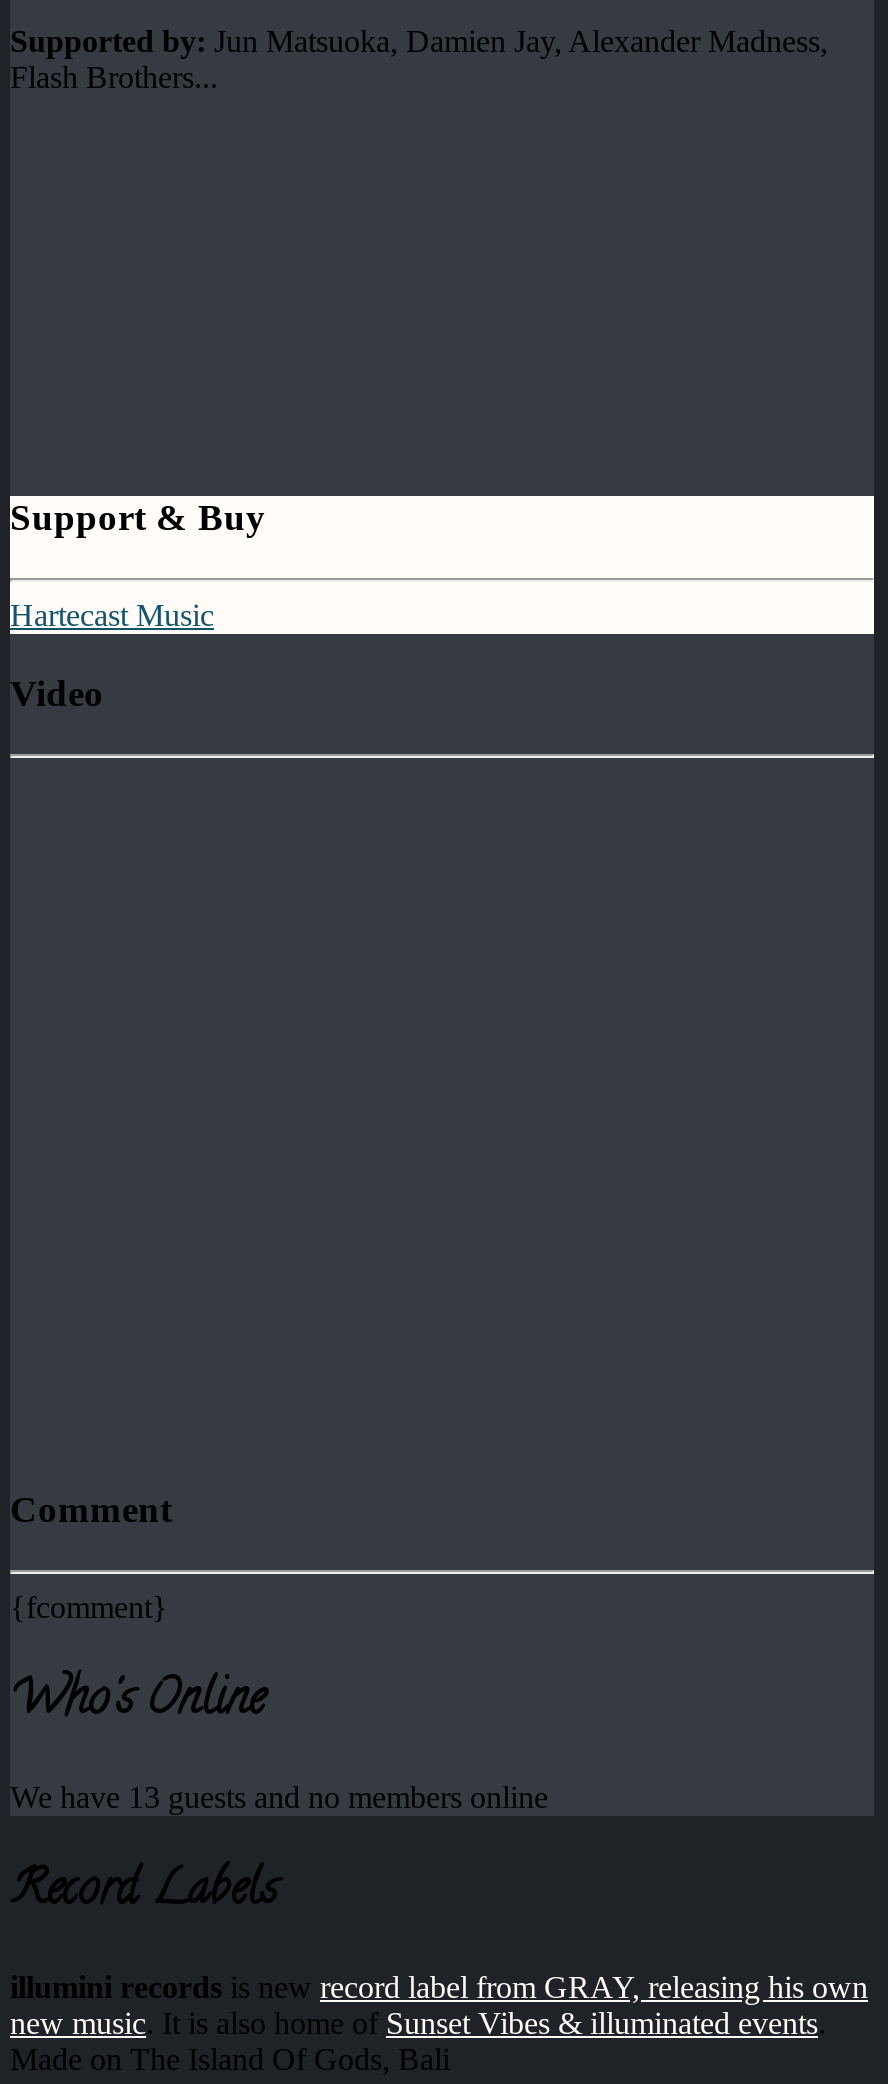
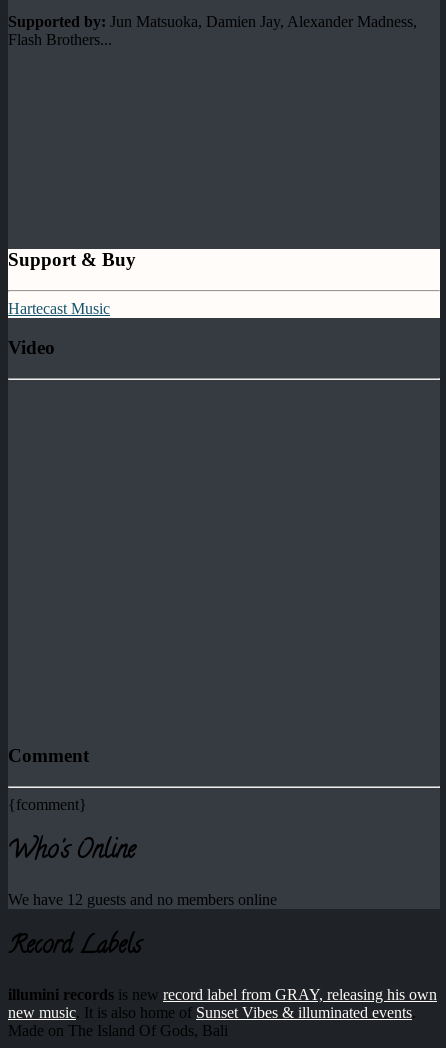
- We have 13 guests and no members online
+ We have 12 guests and no members online
